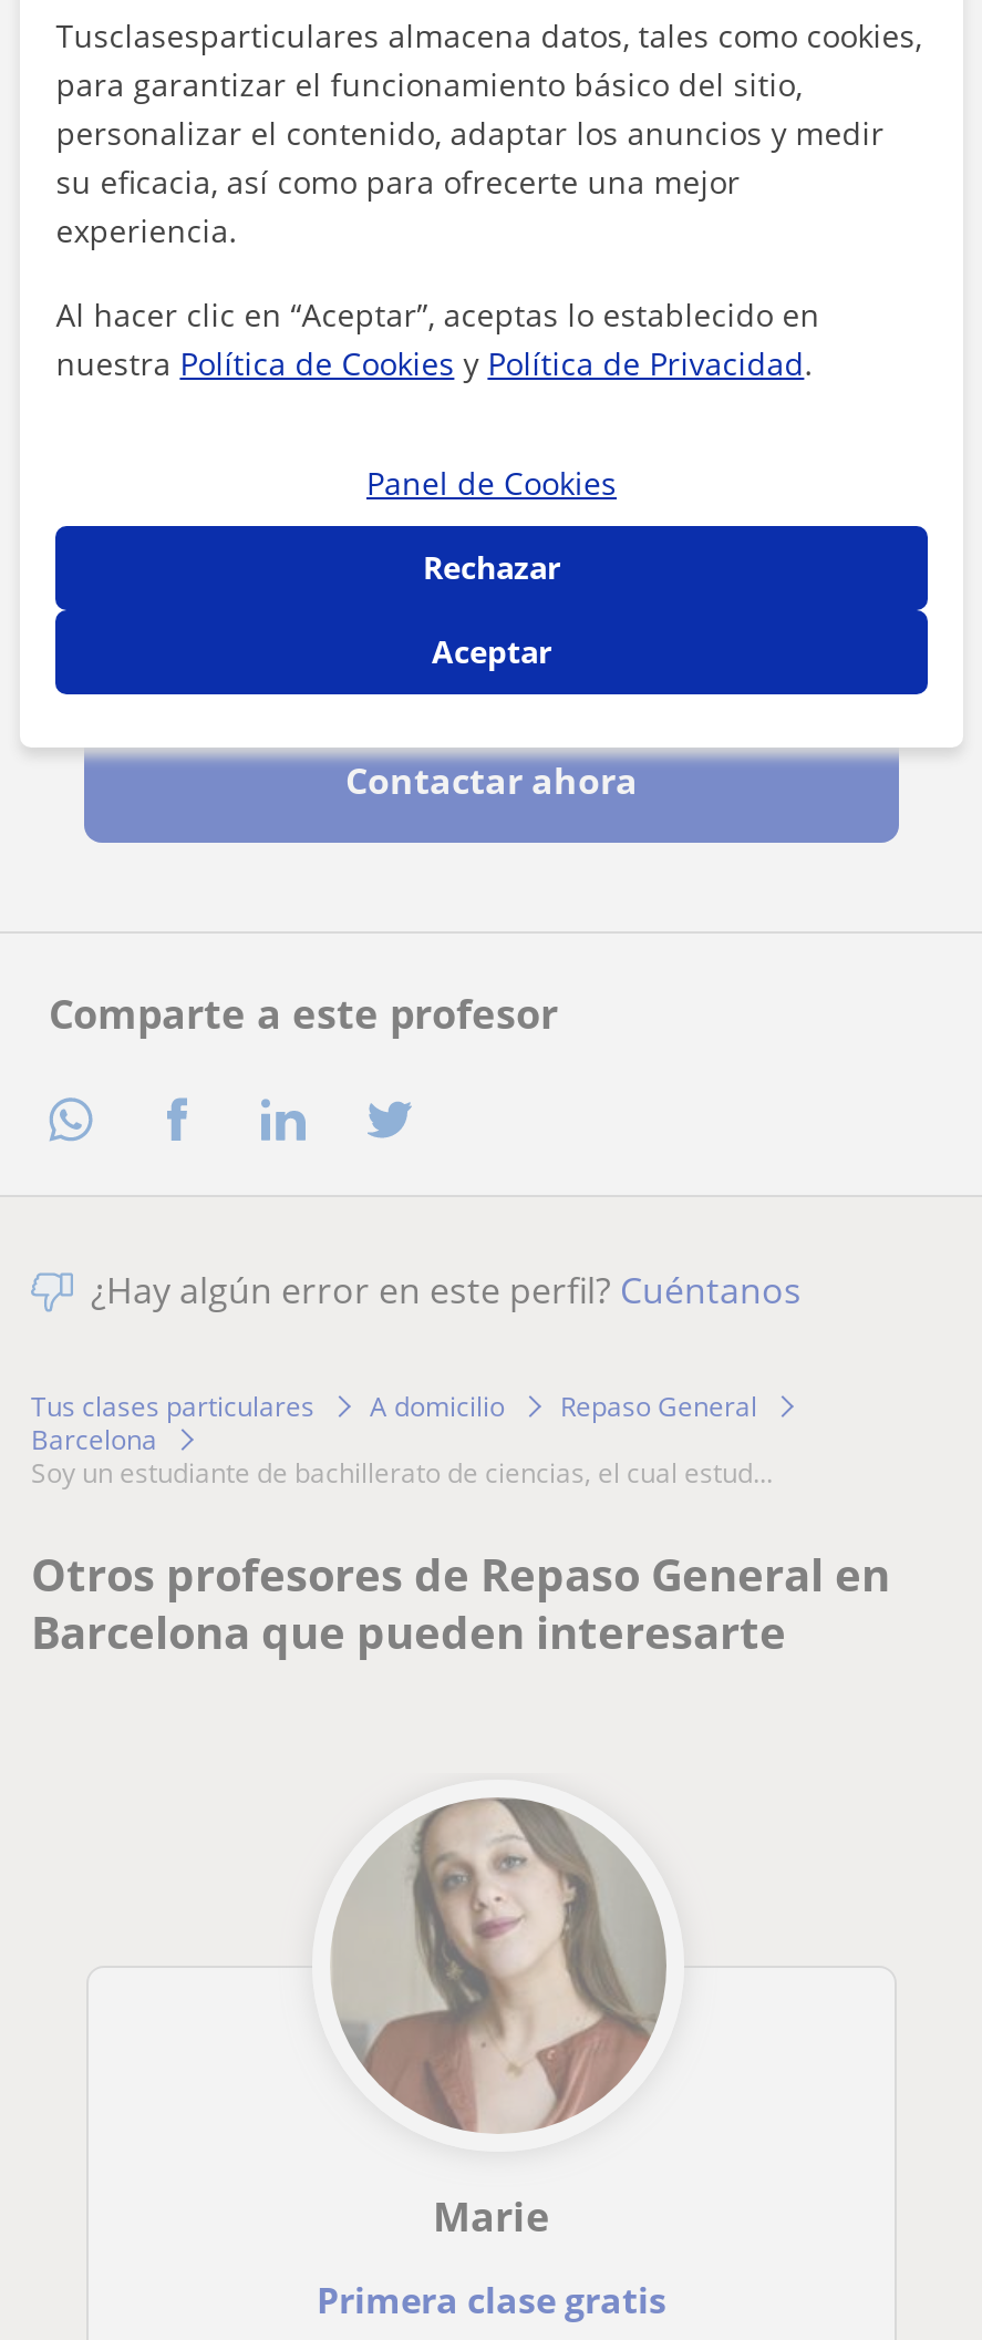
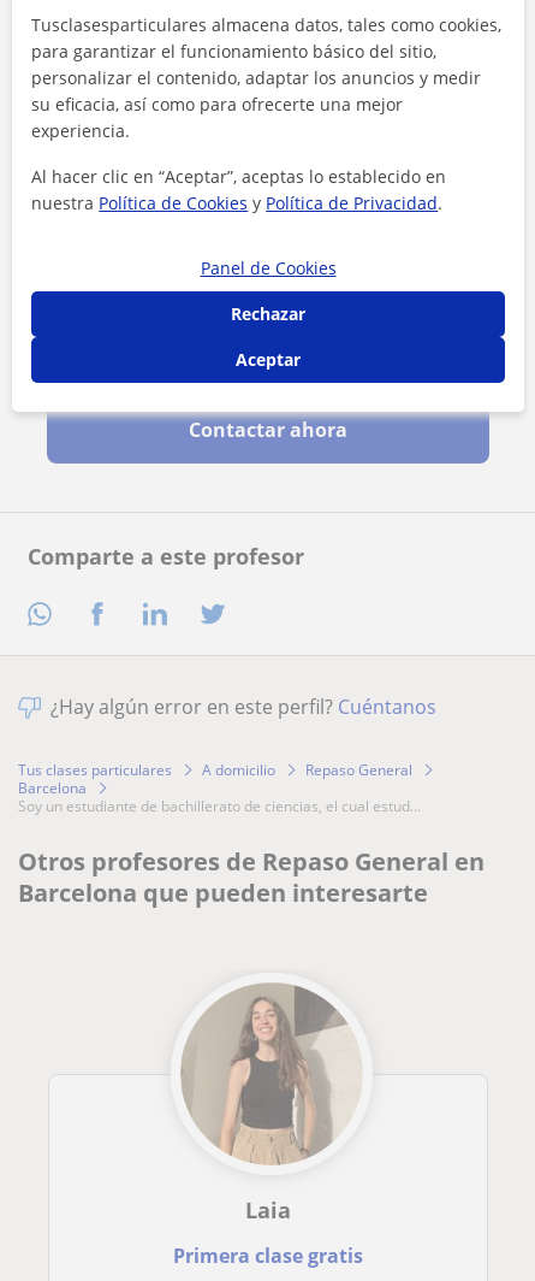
- [image]
- Marie
+ [image]
+ Laia
